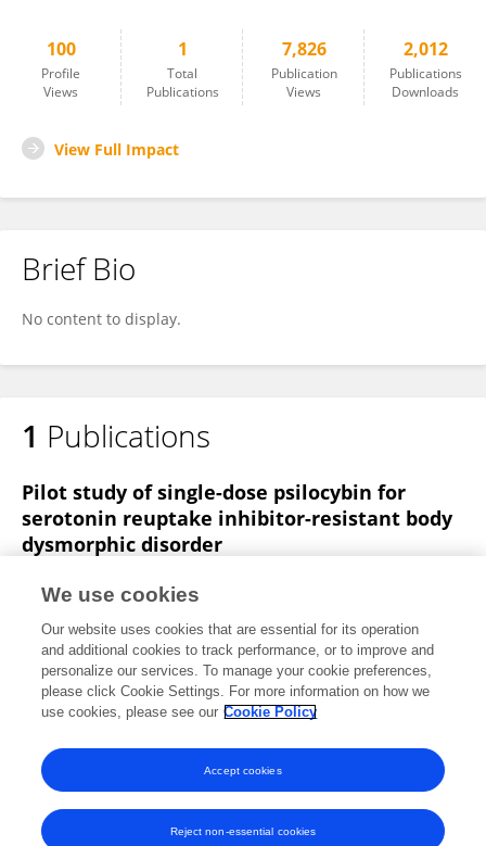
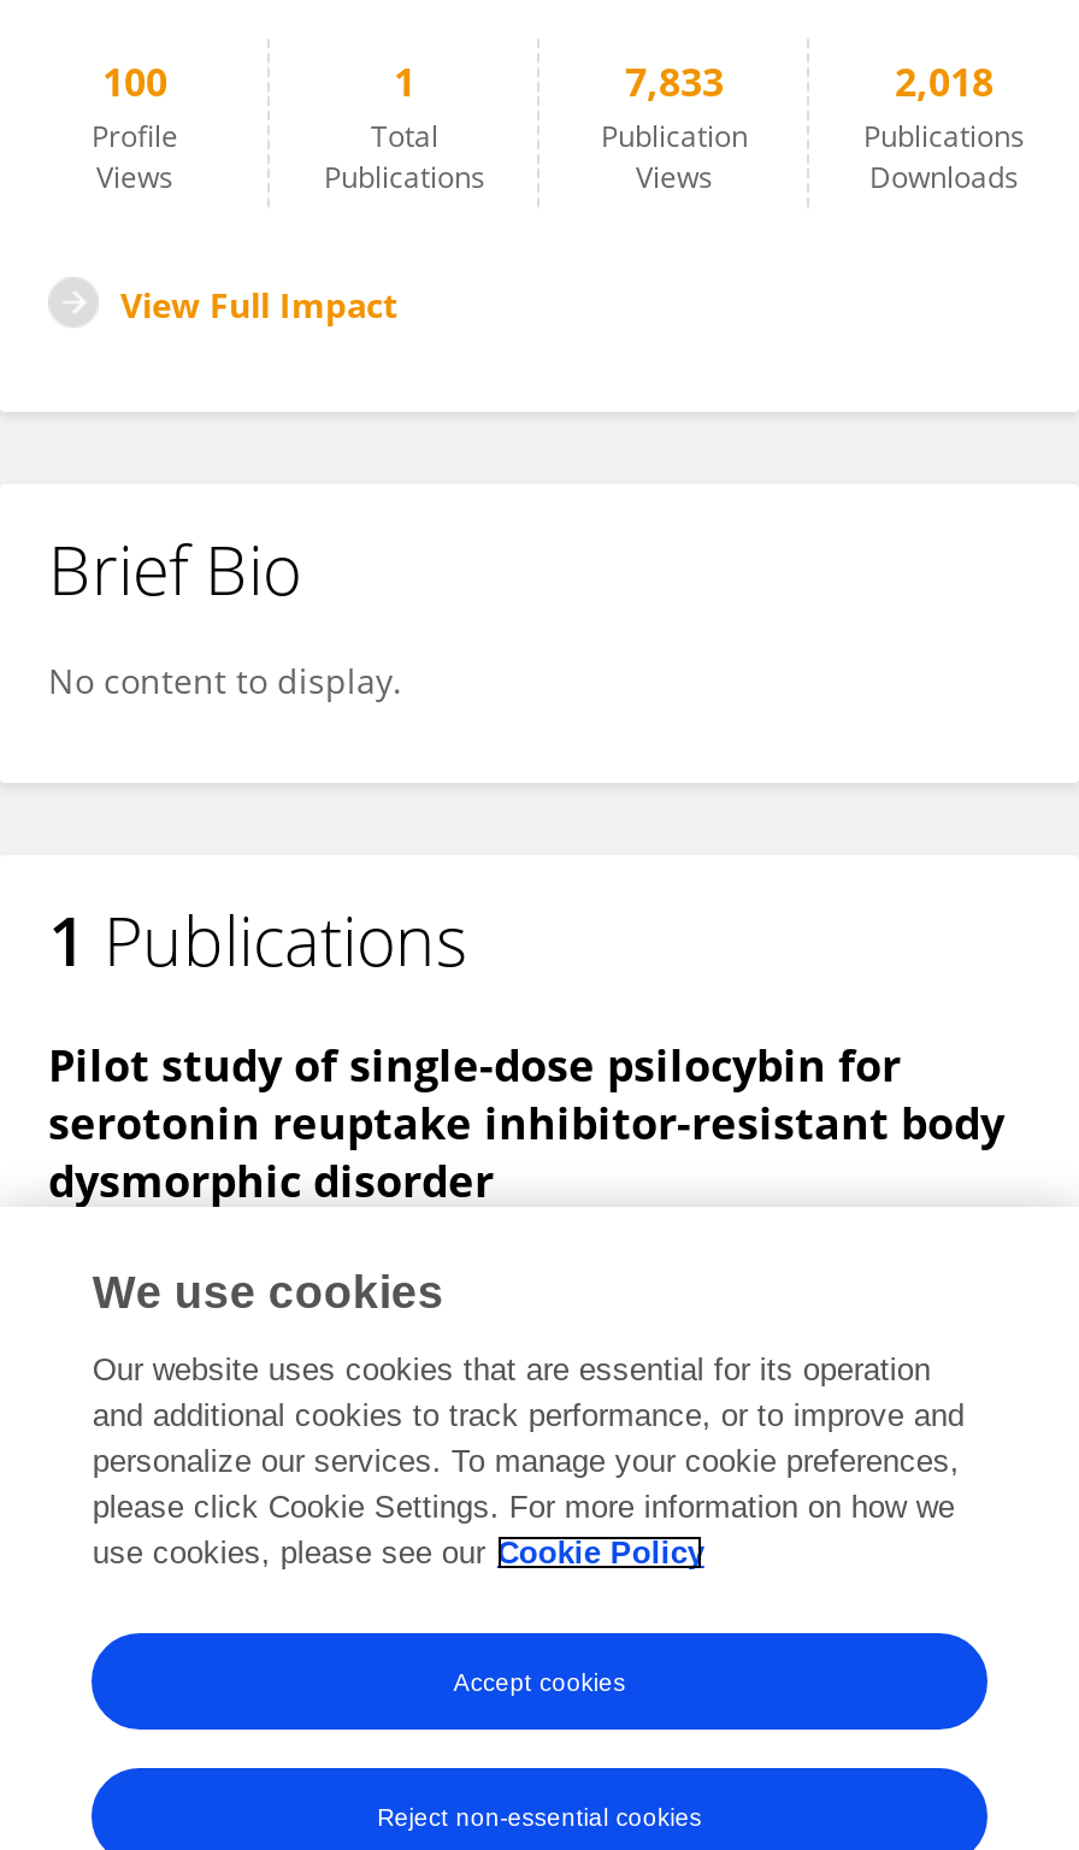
- 7,826
+ 7,833

- 2,012
+ 2,018
